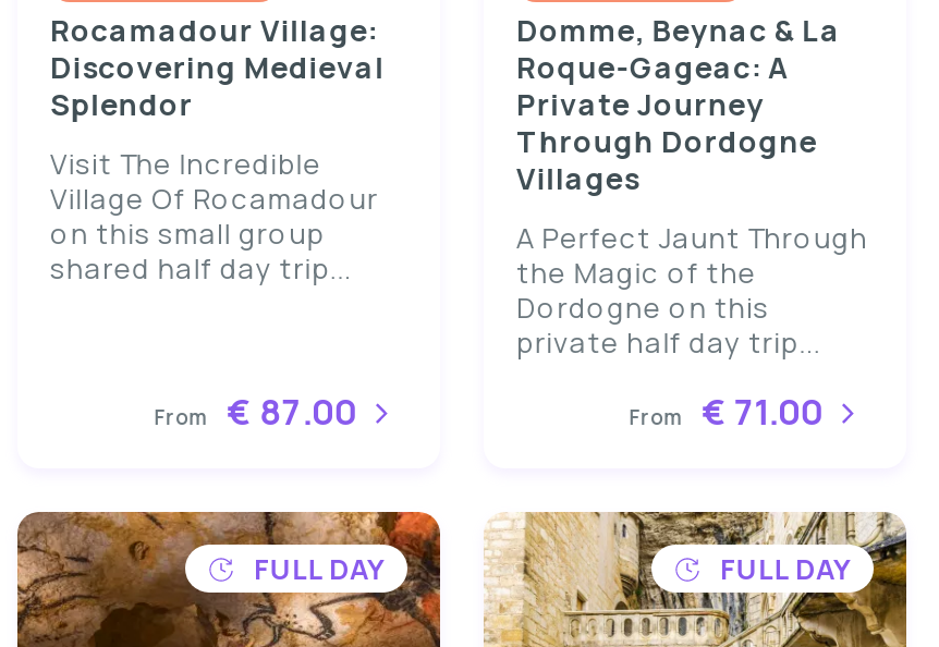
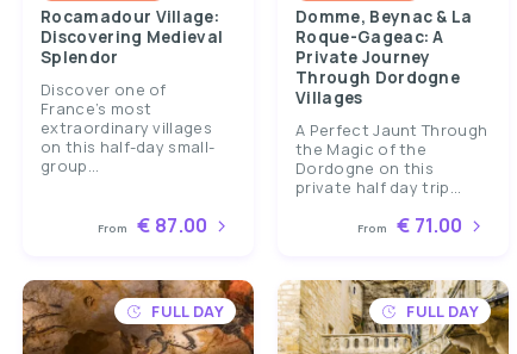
- Visit The Incredible
- Village Of Rocamadour
- on this small group
- shared half day trip...
+ Discover one of
+ France’s most
+ extraordinary villages
+ on this half-day small-
+ group...
